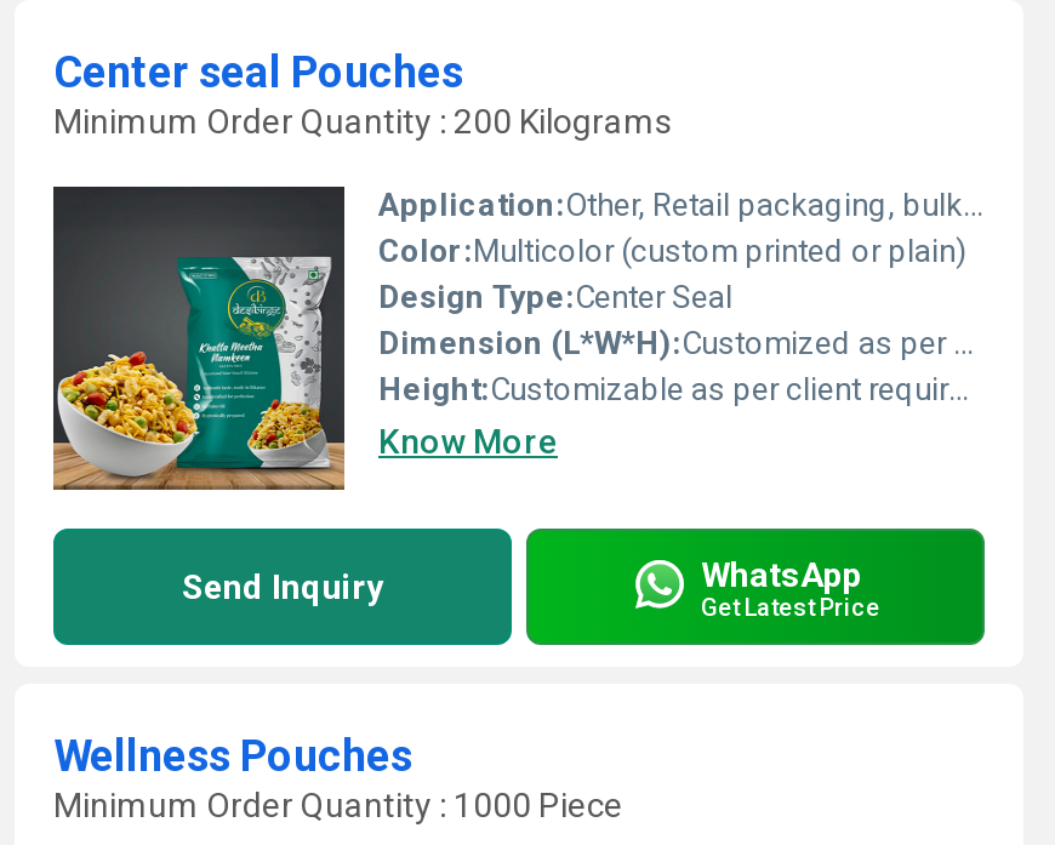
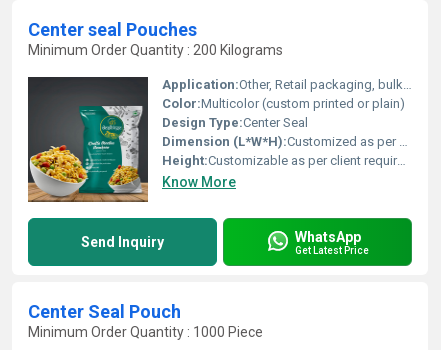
- Wellness Pouches
+ Center Seal Pouch
